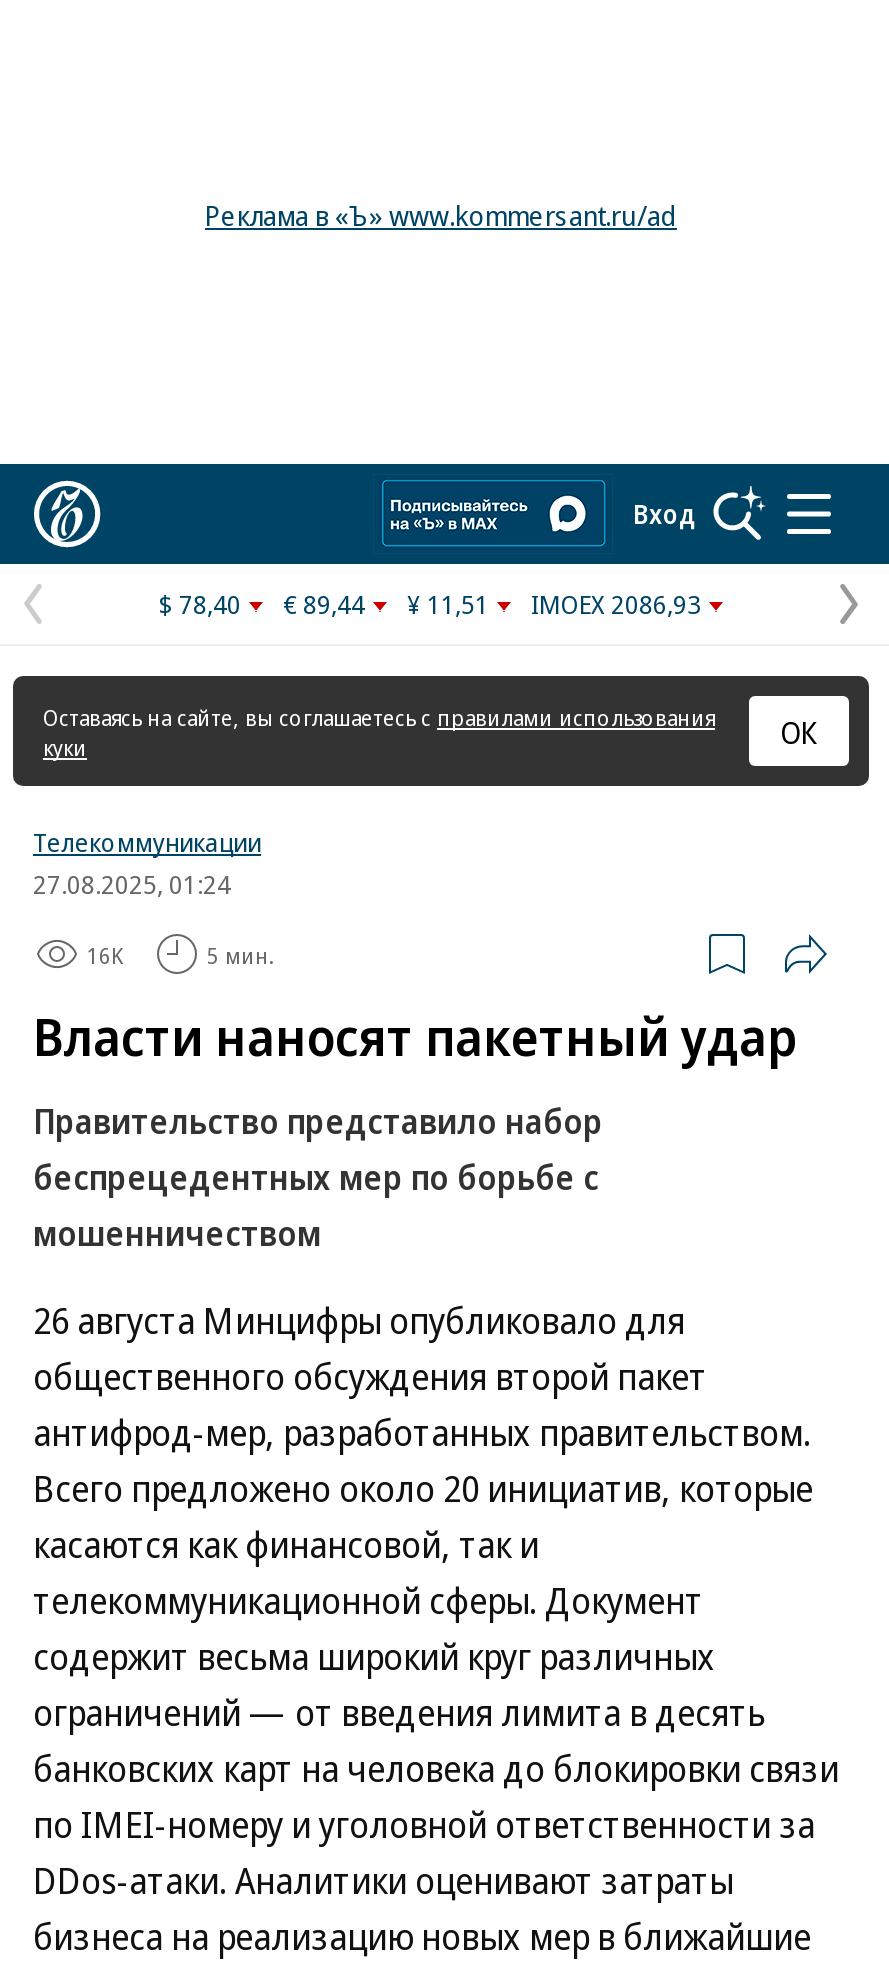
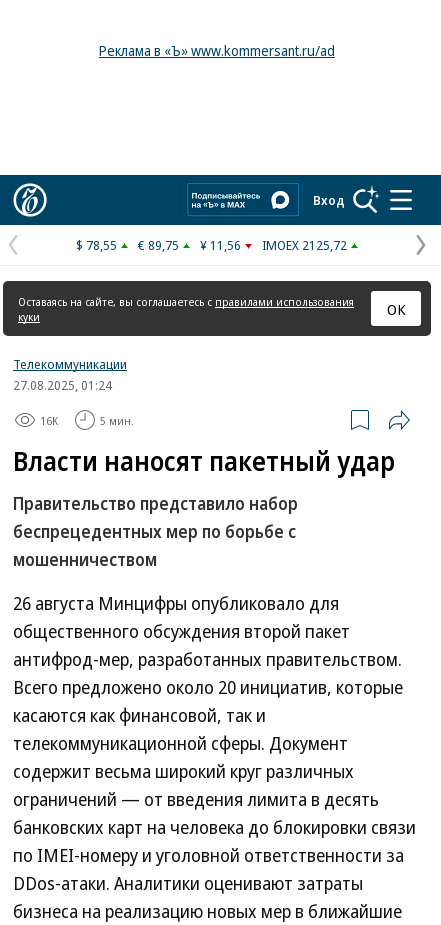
- $ 78,40
+ $ 78,55

- € 89,44
+ € 89,75

- ¥ 11,51
+ ¥ 11,56

- IMOEX 2086,93
+ IMOEX 2125,72
